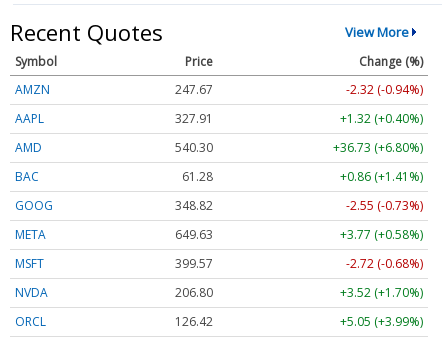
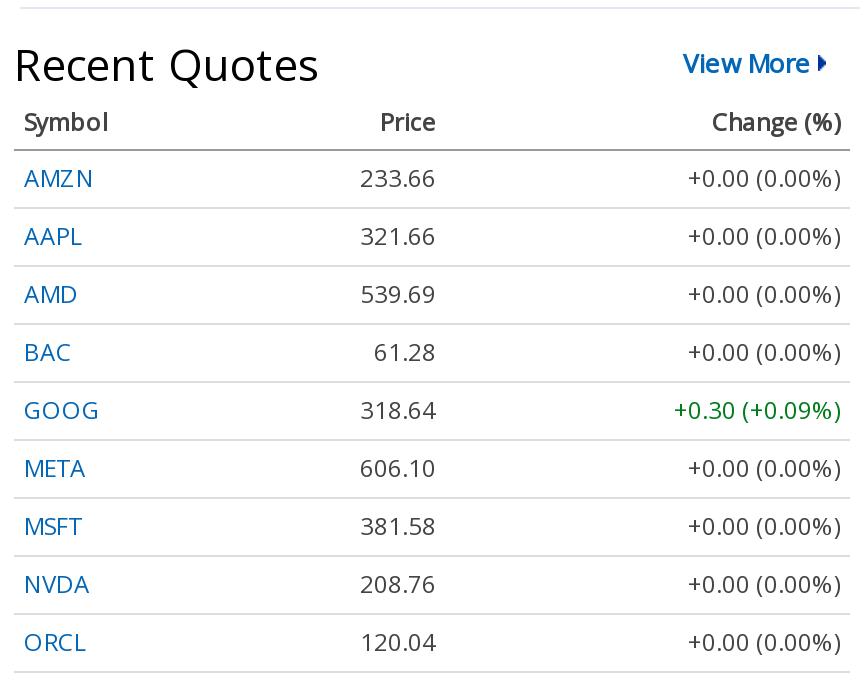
- 247.67
+ 233.66

- -2.32 (-0.94%)
+ +0.00 (0.00%)

- 327.91
+ 321.66

- +1.32 (+0.40%)
+ +0.00 (0.00%)

- 540.30
+ 539.69

- +36.73 (+6.80%)
+ +0.00 (0.00%)

- +0.86 (+1.41%)
+ +0.00 (0.00%)

- 348.82
+ 318.64

- -2.55 (-0.73%)
+ +0.30 (+0.09%)

- 649.63
+ 606.10

- +3.77 (+0.58%)
+ +0.00 (0.00%)

- 399.57
+ 381.58

- -2.72 (-0.68%)
+ +0.00 (0.00%)

- 206.80
+ 208.76

- +3.52 (+1.70%)
+ +0.00 (0.00%)

- 126.42
+ 120.04

- +5.05 (+3.99%)
+ +0.00 (0.00%)
